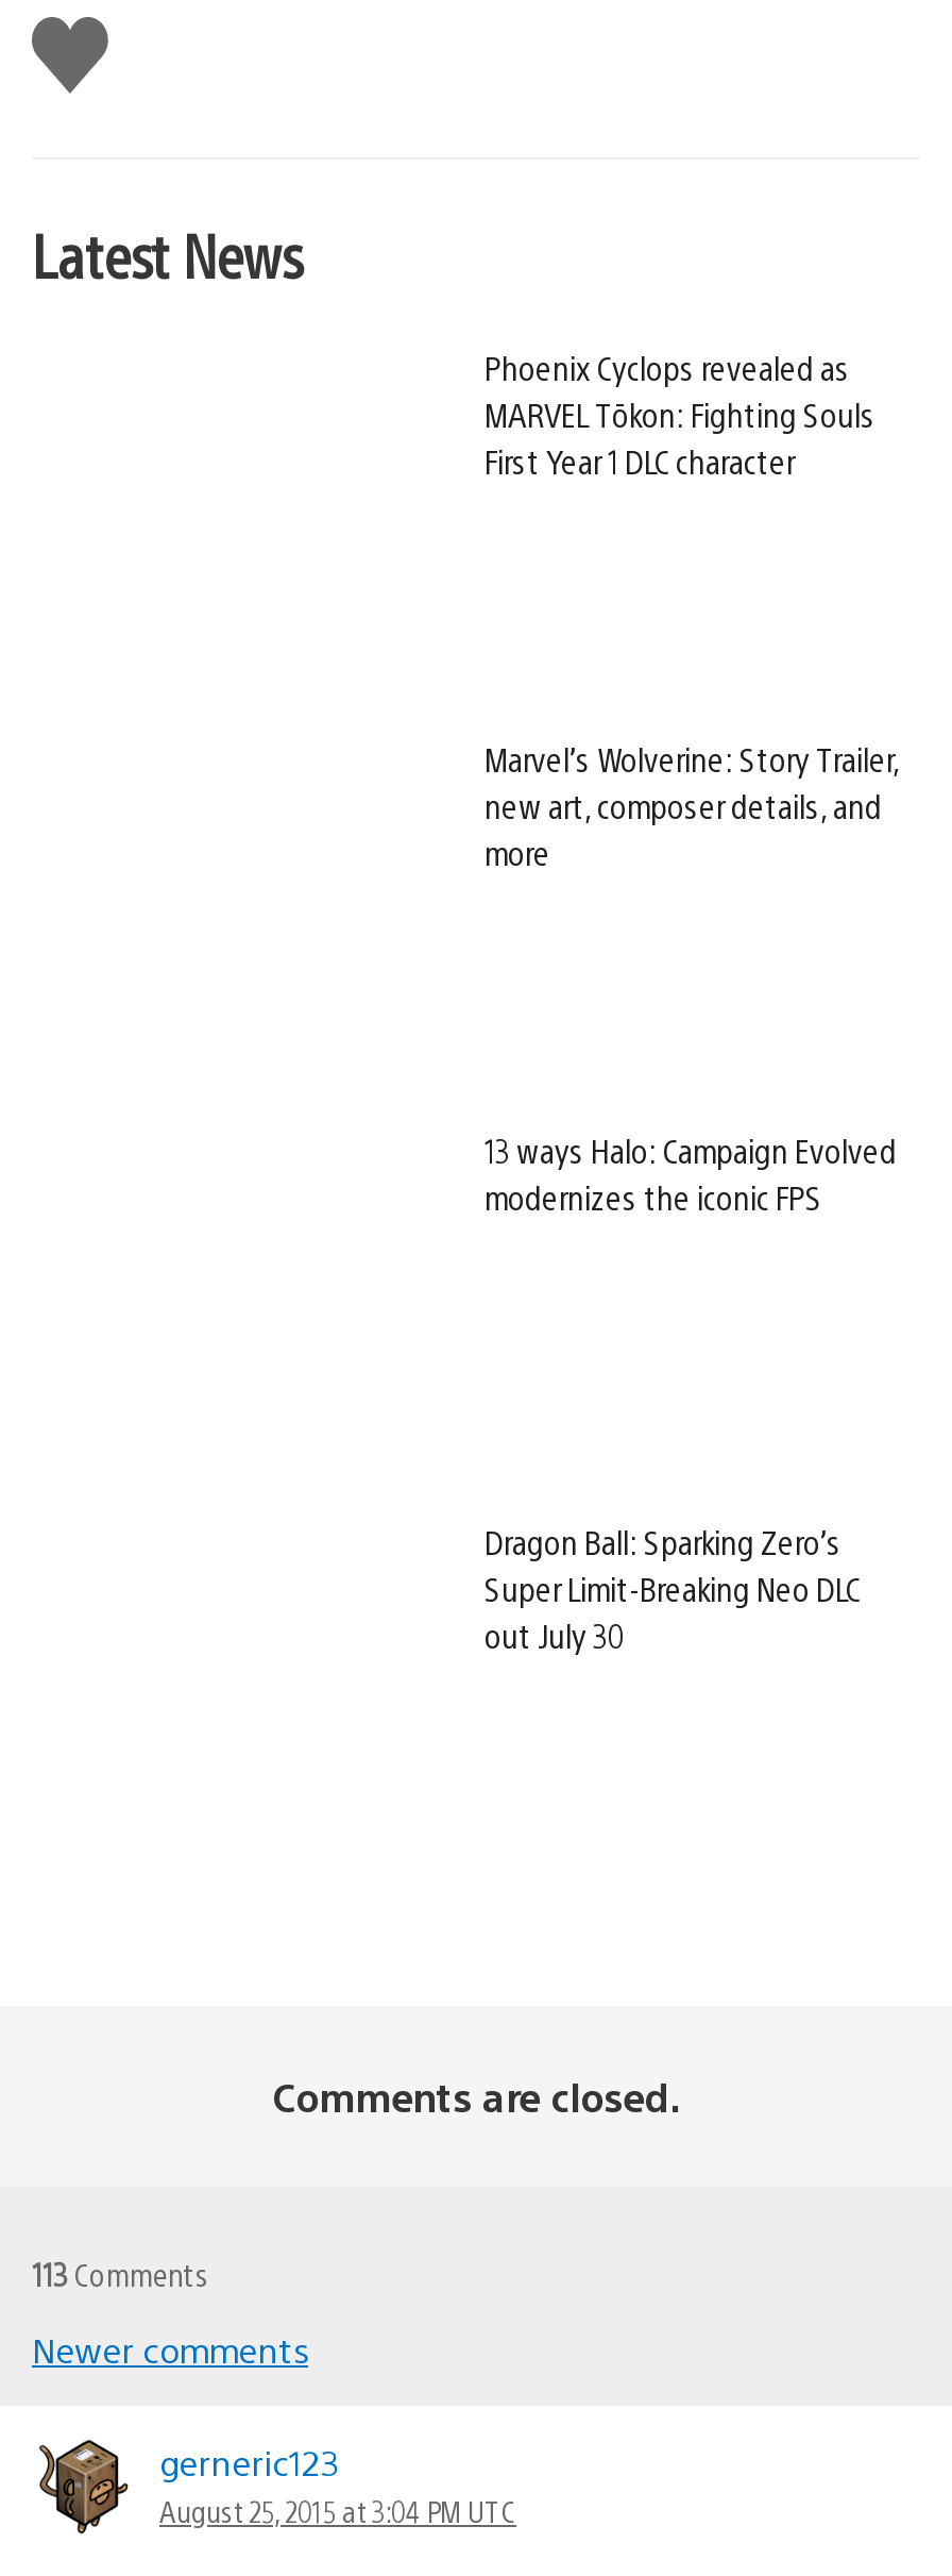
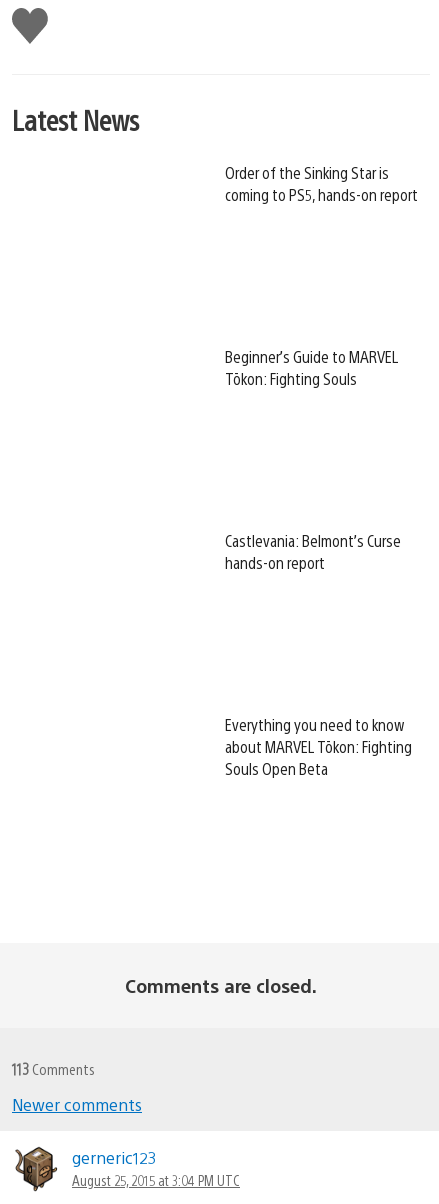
- Phoenix Cyclops revealed as
- MARVEL Tōkon: Fighting Souls
- First Year 1 DLC character
+ Order of the Sinking Star is
+ coming to PS5, hands-on report

- Marvel’s Wolverine: Story Trailer,
- new art, composer details, and
- more
+ Beginner’s Guide to MARVEL
+ Tōkon: Fighting Souls

- 13 ways Halo: Campaign Evolved
- modernizes the iconic FPS
+ Castlevania: Belmont’s Curse
+ hands-on report

- Dragon Ball: Sparking Zero’s
- Super Limit-Breaking Neo DLC
- out July 30
+ Everything you need to know
+ about MARVEL Tōkon: Fighting
+ Souls Open Beta
